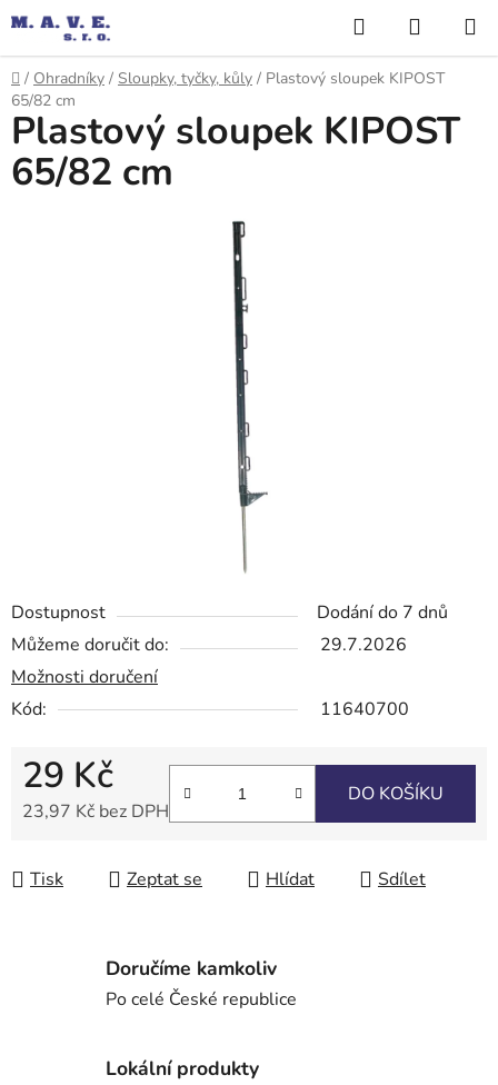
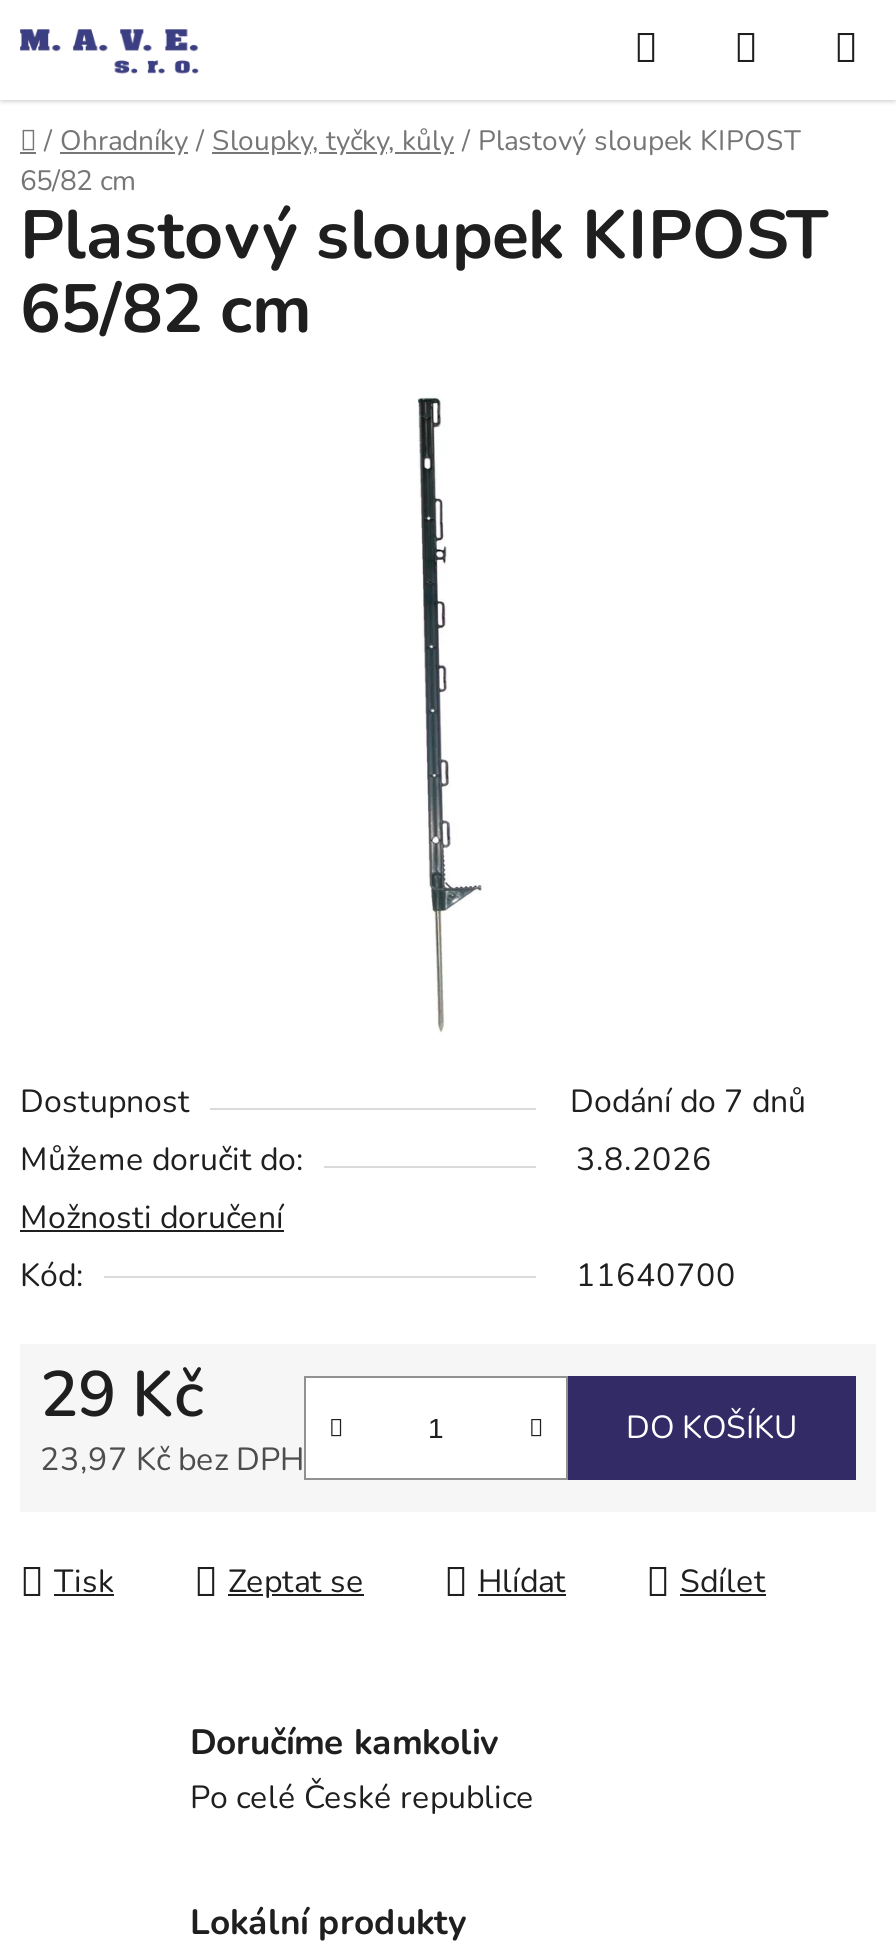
- 29.7.2026
+ 3.8.2026
